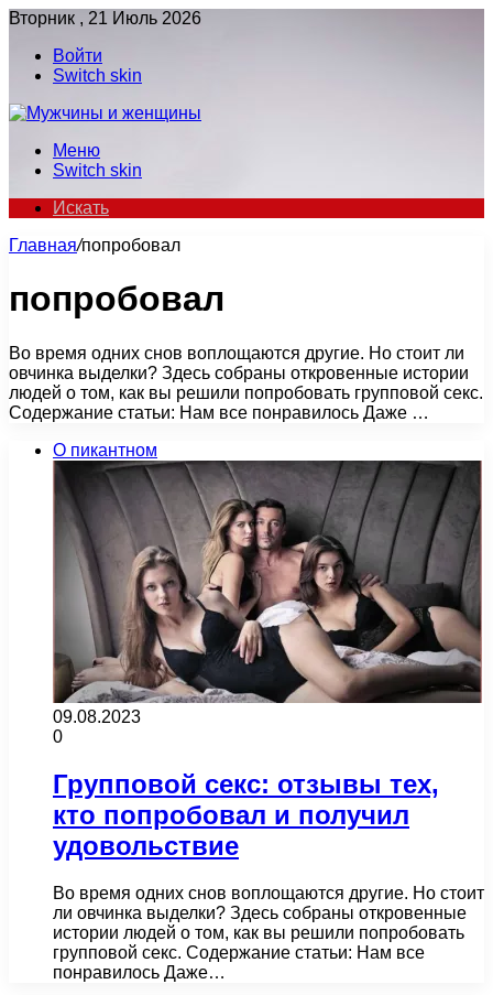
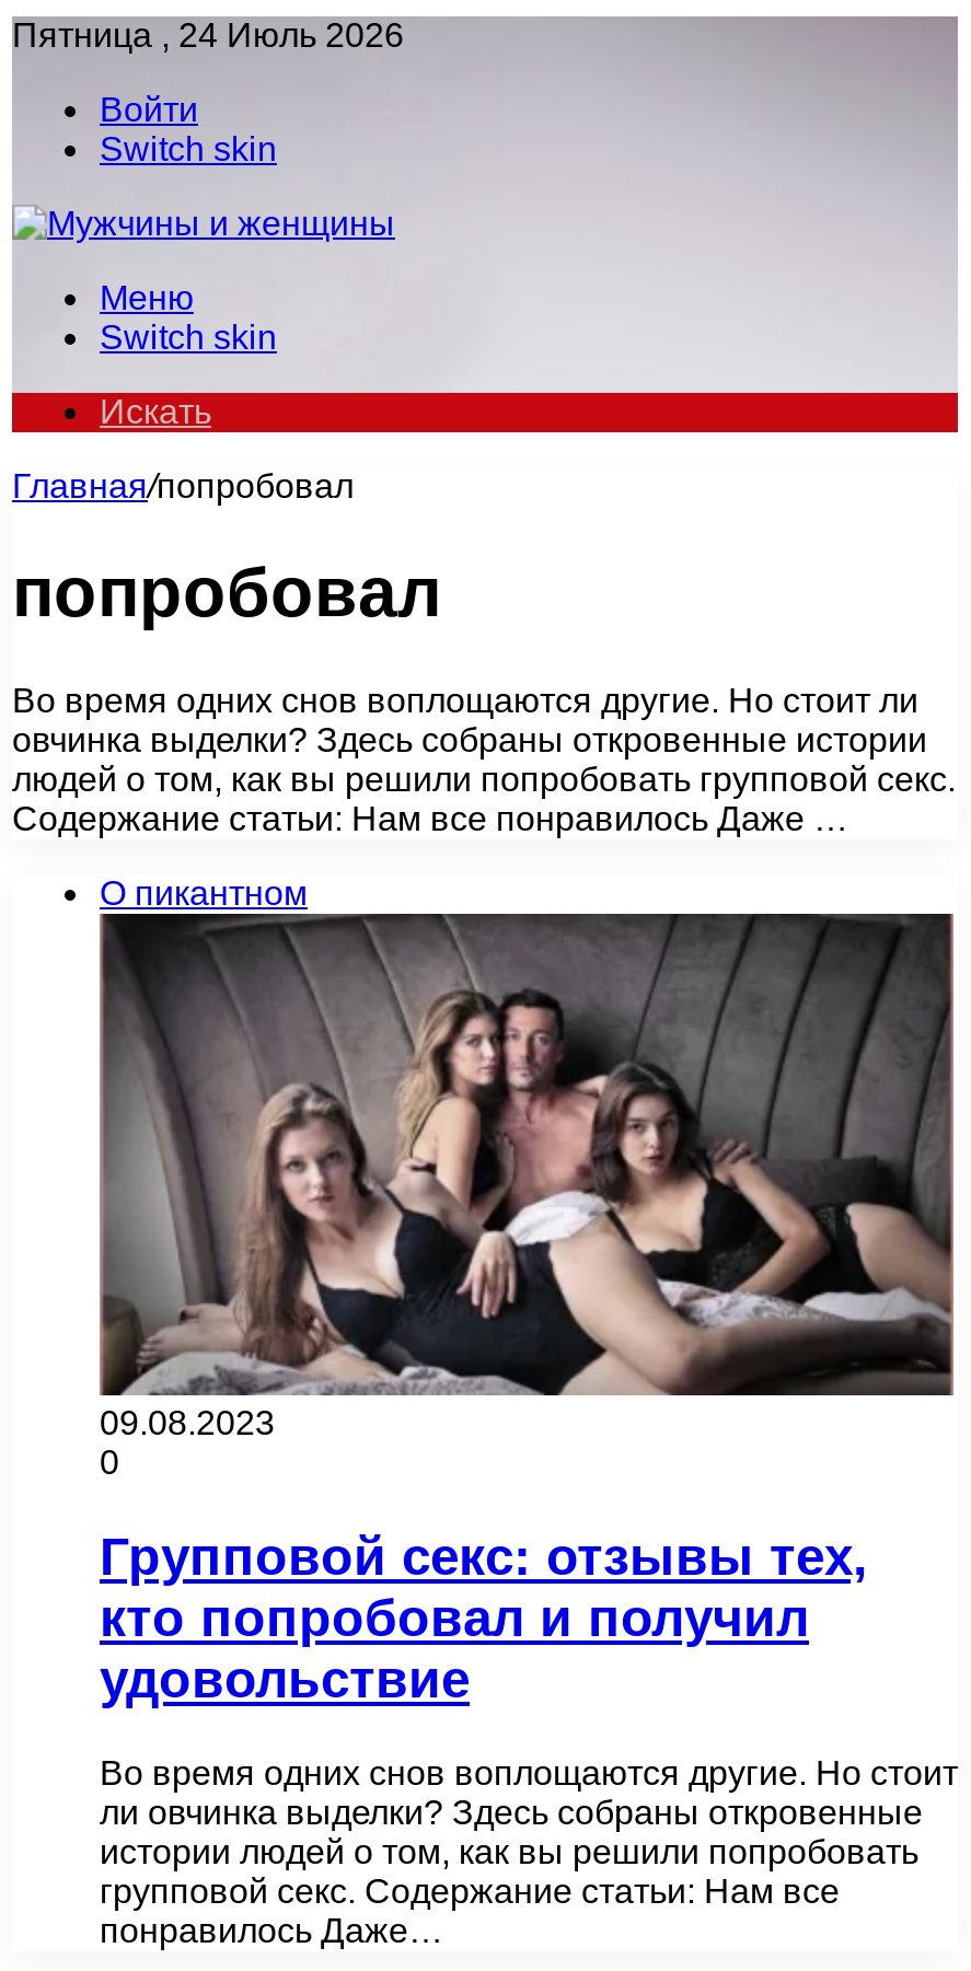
- Вторник , 21 Июль 2026
+ Пятница , 24 Июль 2026
